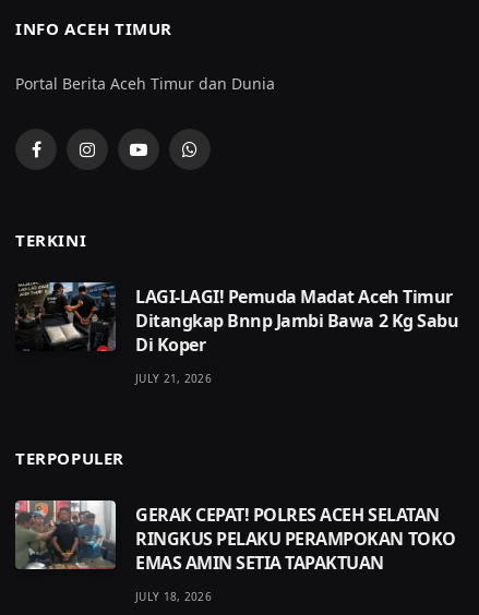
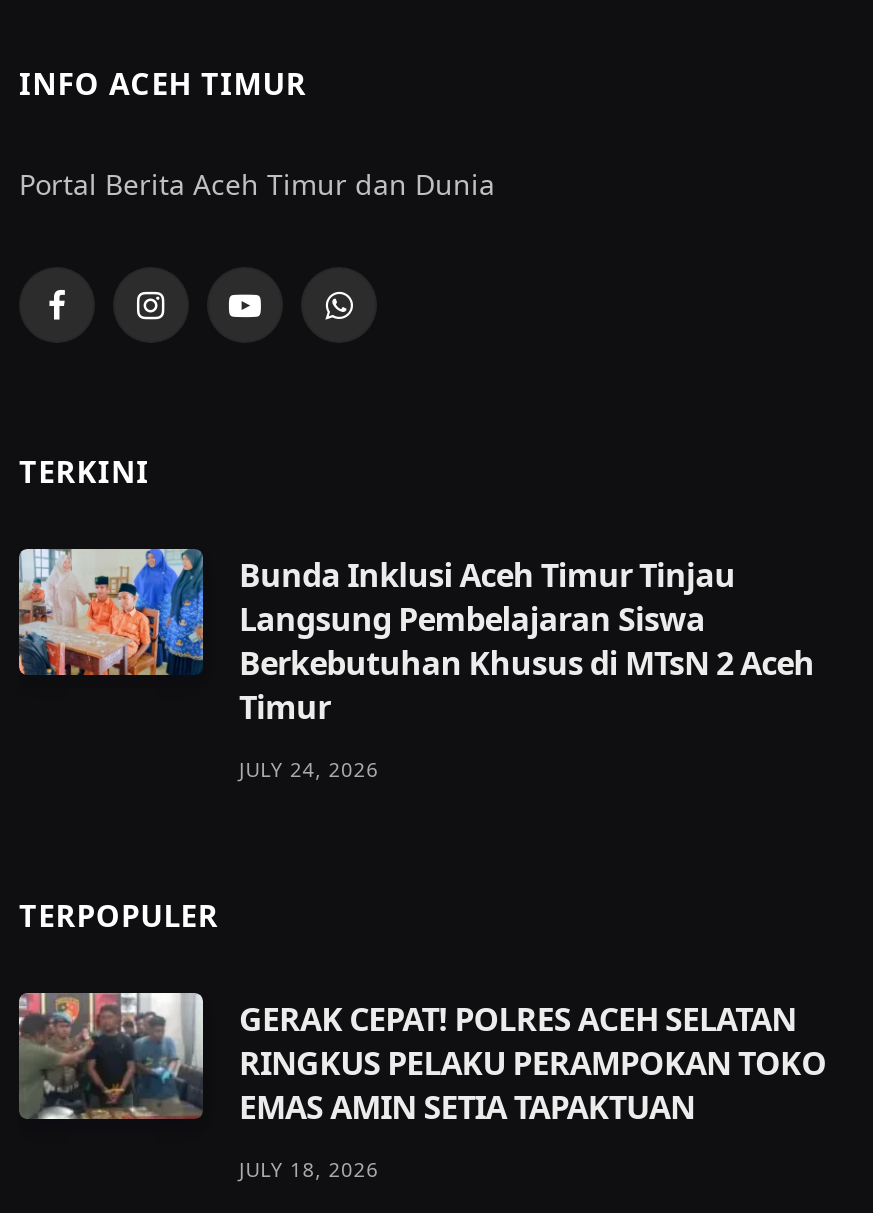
- [image]
- LAGI-LAGI! Pemuda Madat Aceh Timur
- Ditangkap Bnnp Jambi Bawa 2 Kg Sabu
- Di Koper
+ [image]
+ Bunda Inklusi Aceh Timur Tinjau
+ Langsung Pembelajaran Siswa
+ Berkebutuhan Khusus di MTsN 2 Aceh
+ Timur

- JULY 21, 2026
+ JULY 24, 2026
